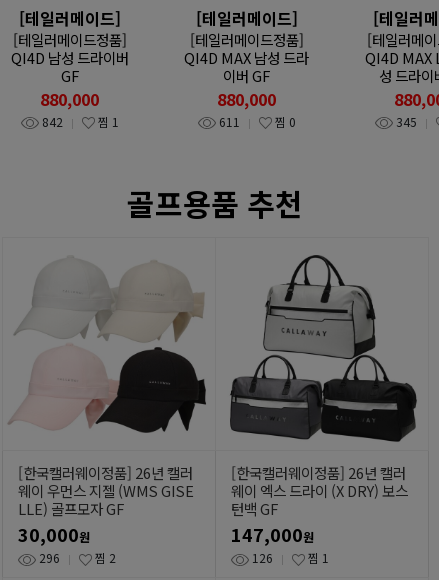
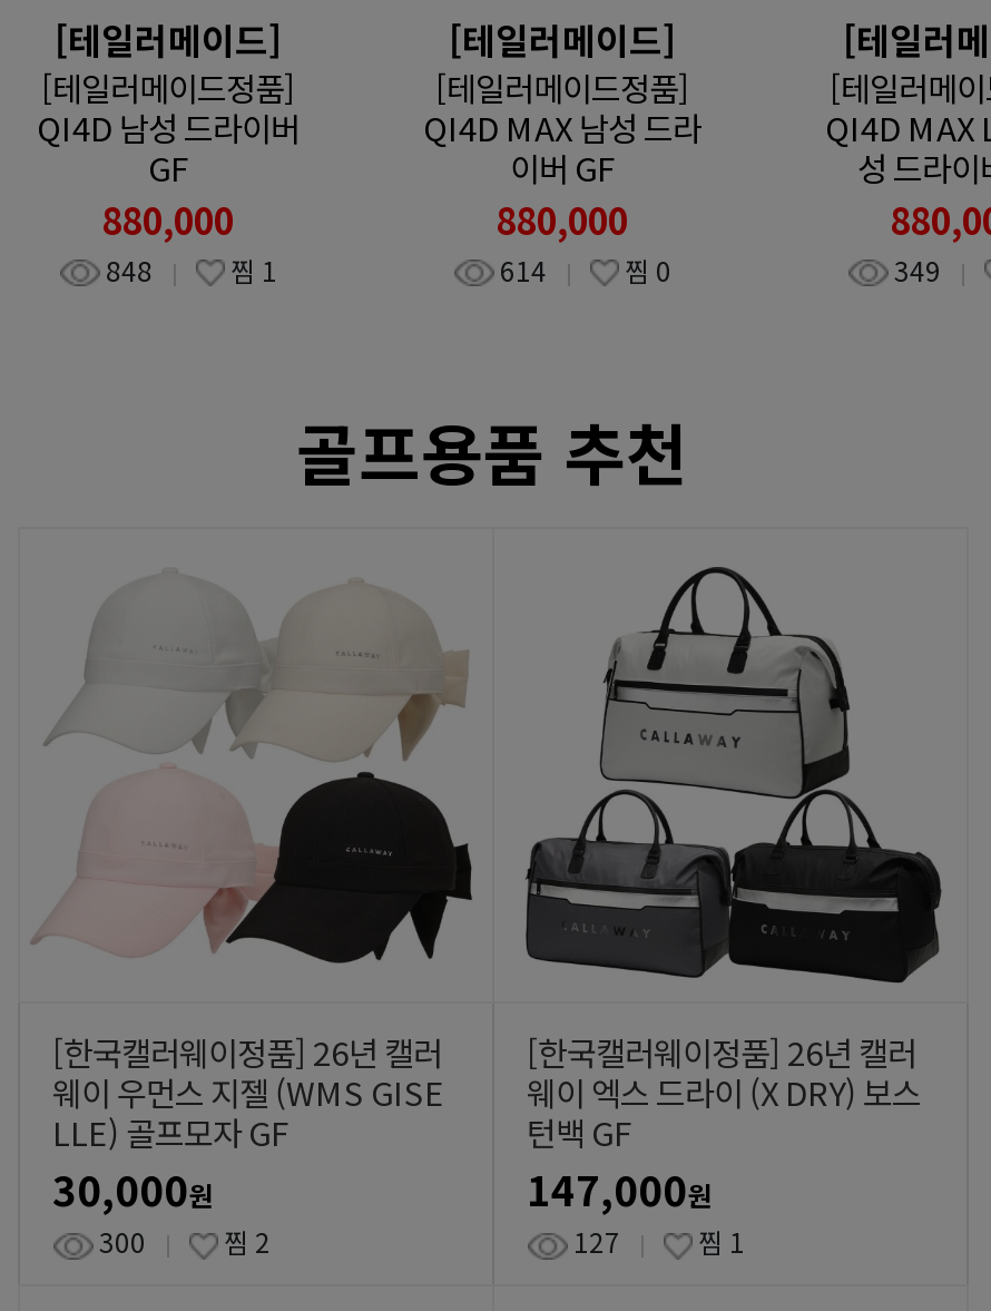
- 842 찜 1
+ 848 찜 1

- 611 찜 0
+ 614 찜 0

- 345
+ 349

- 296 찜 2
+ 300 찜 2

- 126 찜 1
+ 127 찜 1
